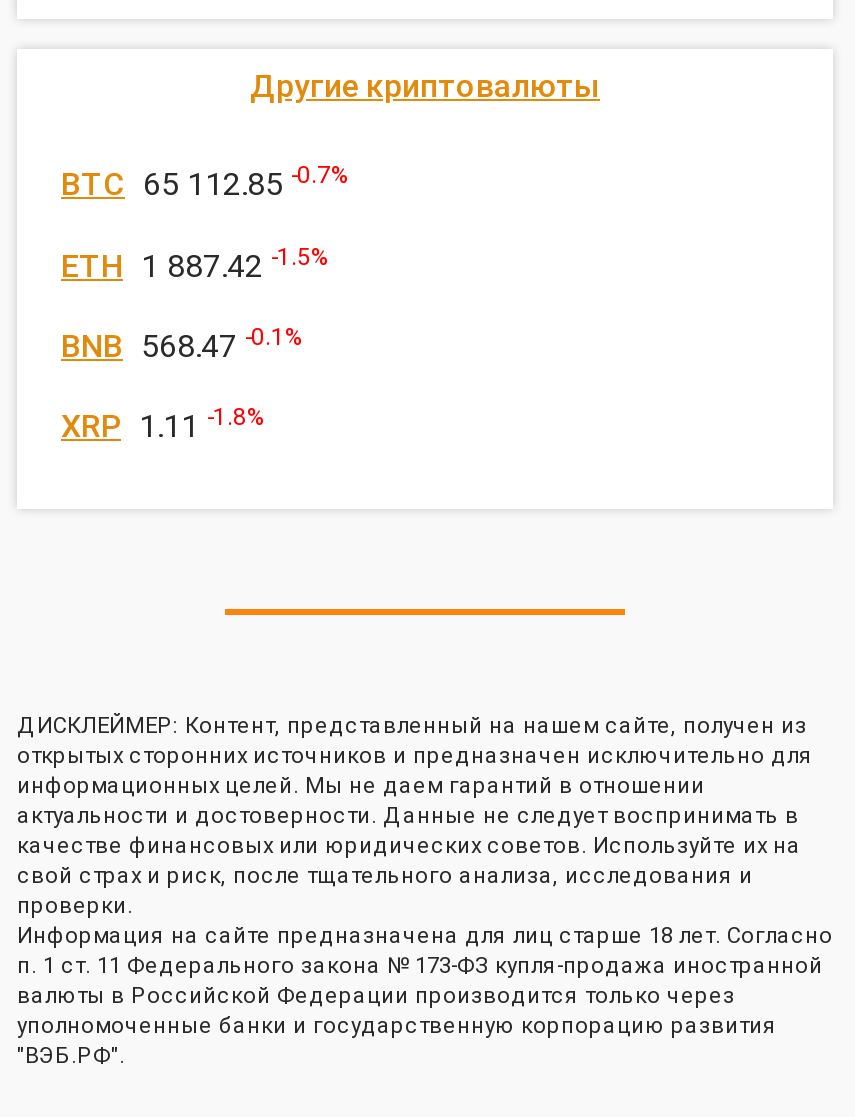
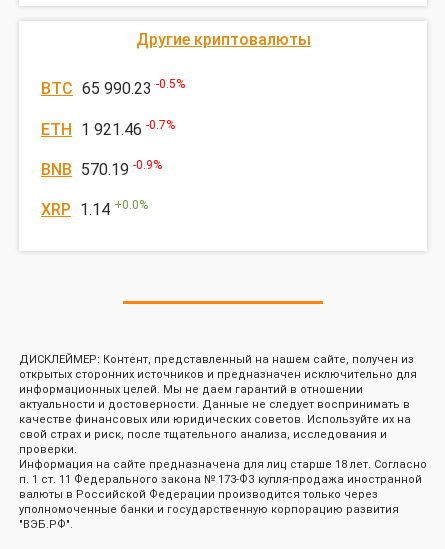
- BTC 65 112.85 -0.7%
+ BTC 65 990.23 -0.5%

- ETH 1 887.42 -1.5%
+ ETH 1 921.46 -0.7%

- BNB 568.47 -0.1%
+ BNB 570.19 -0.9%

- XRP 1.11 -1.8%
+ XRP 1.14 +0.0%
